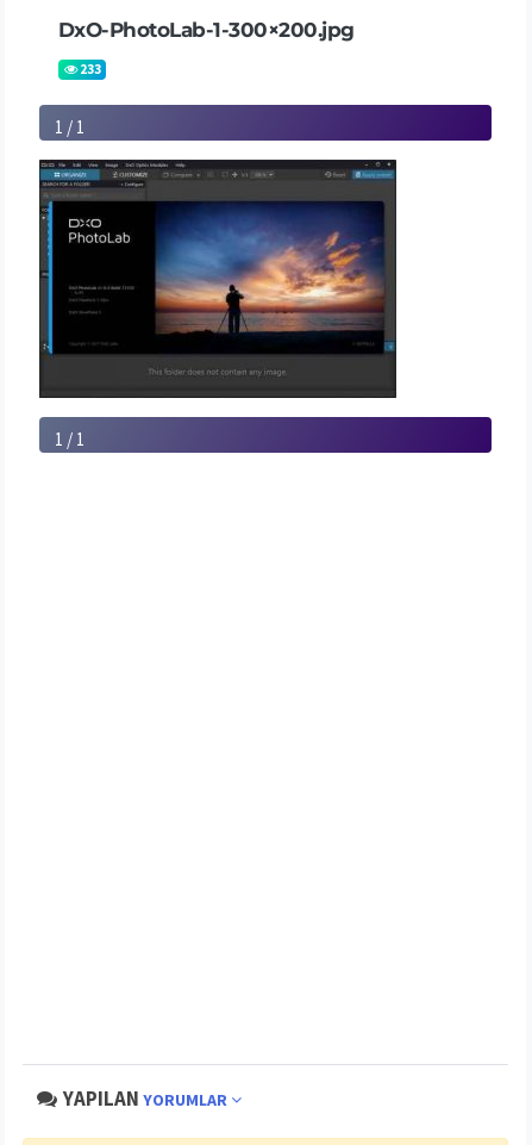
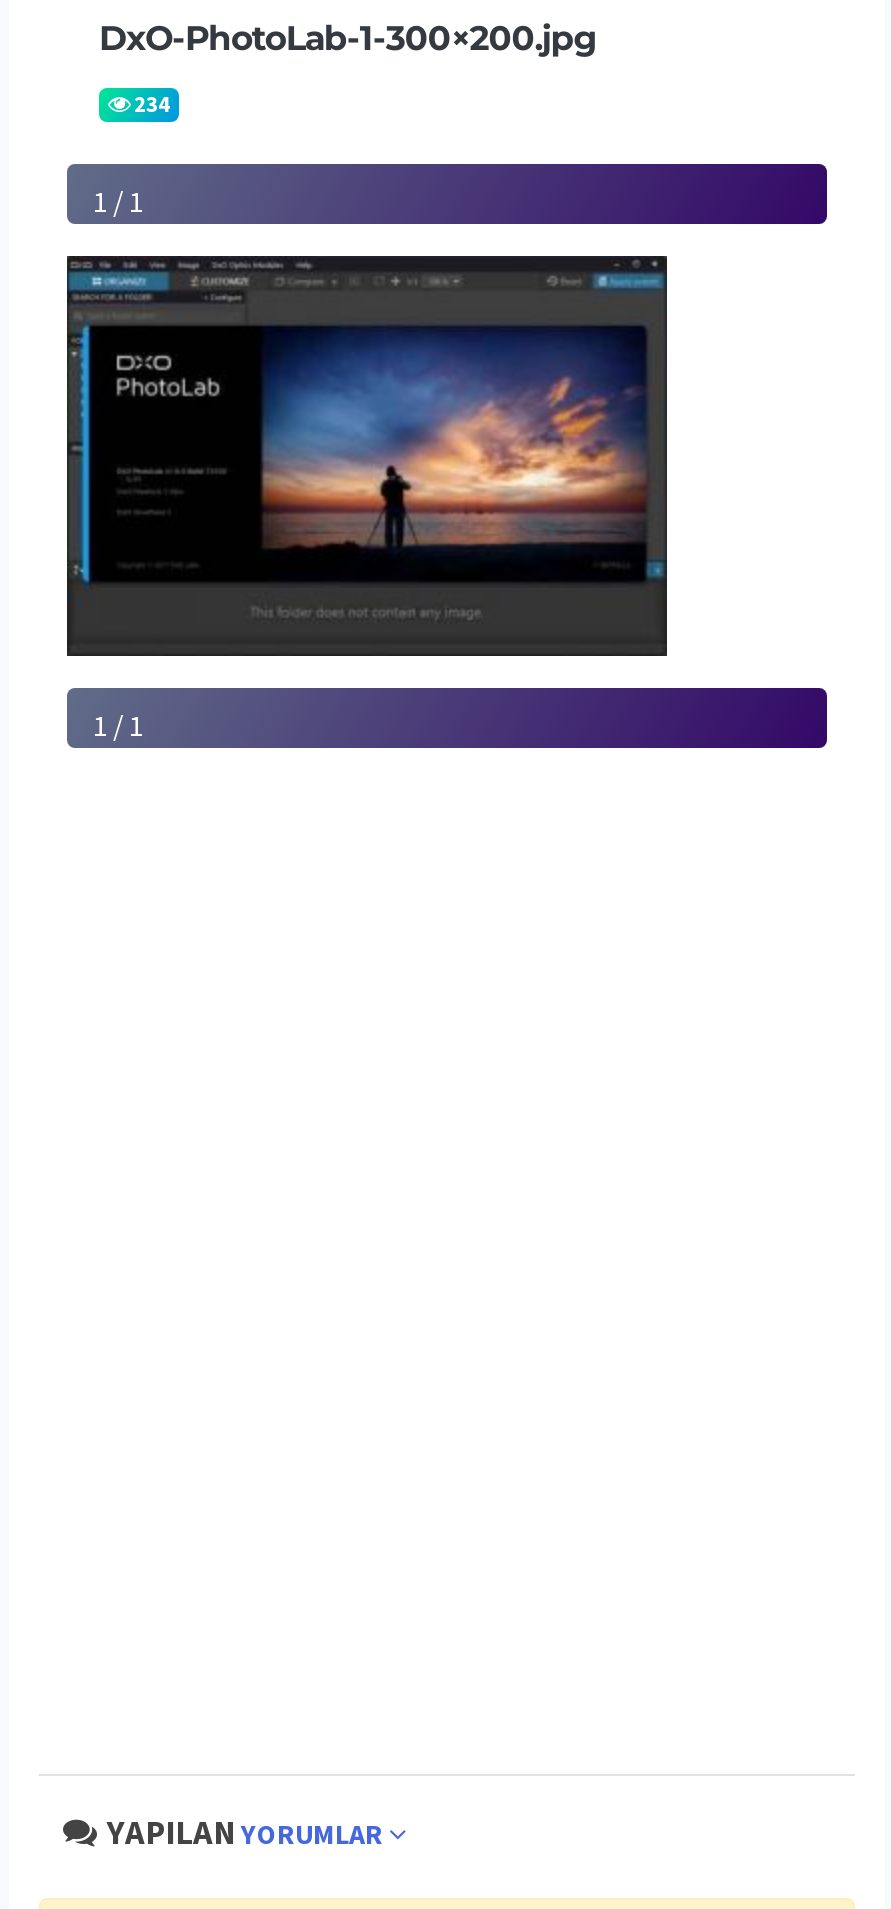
- 233
+ 234
